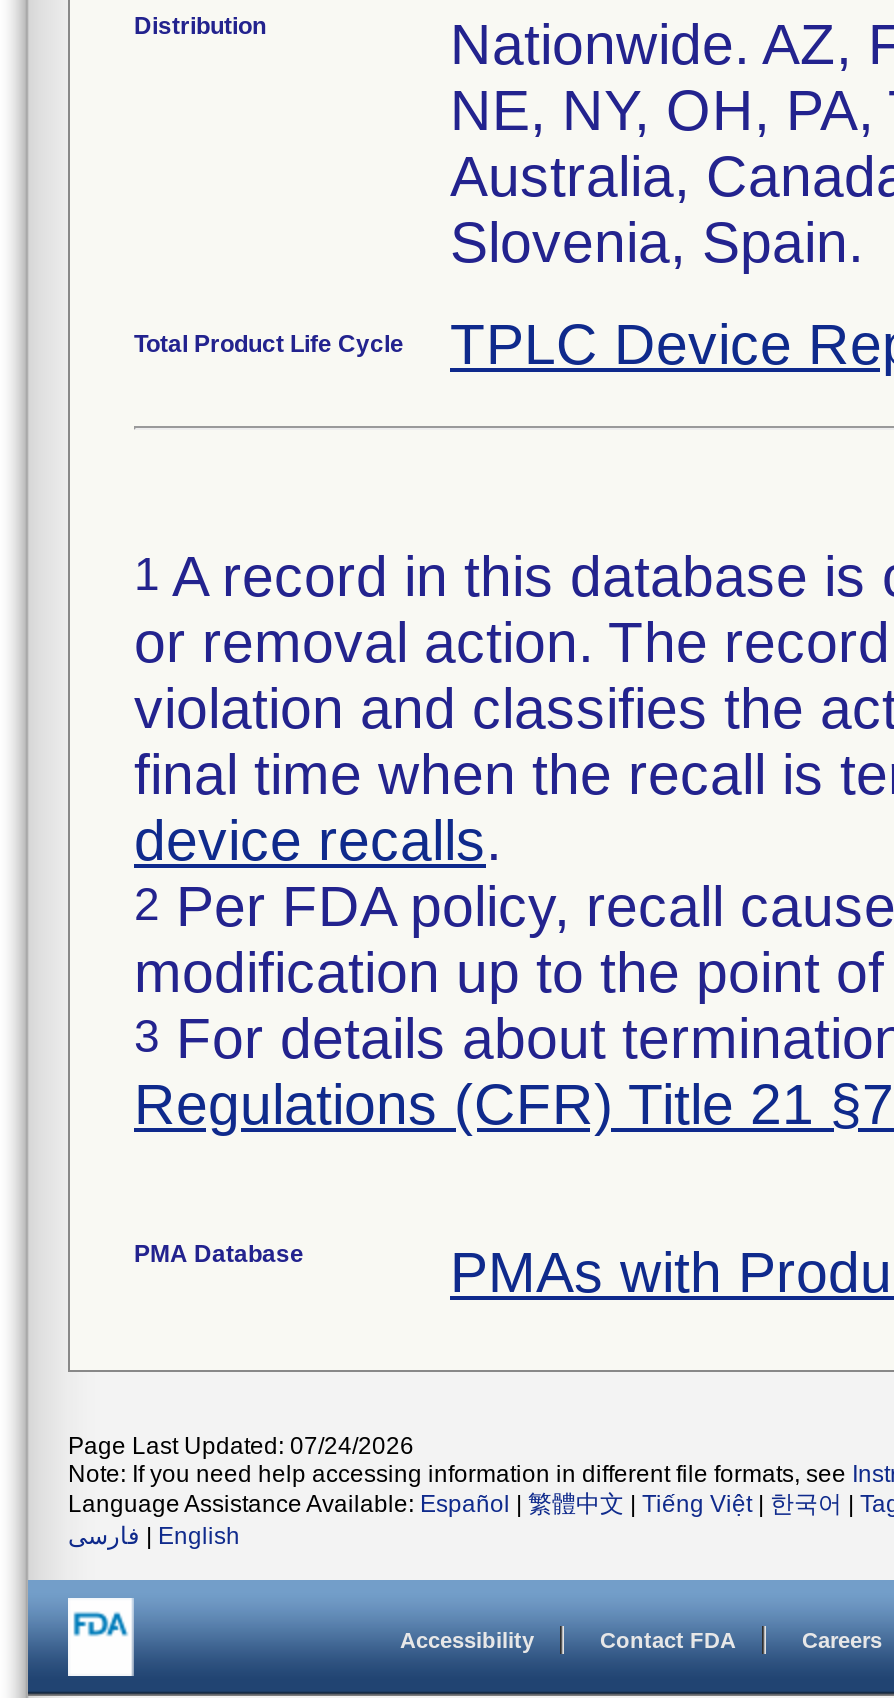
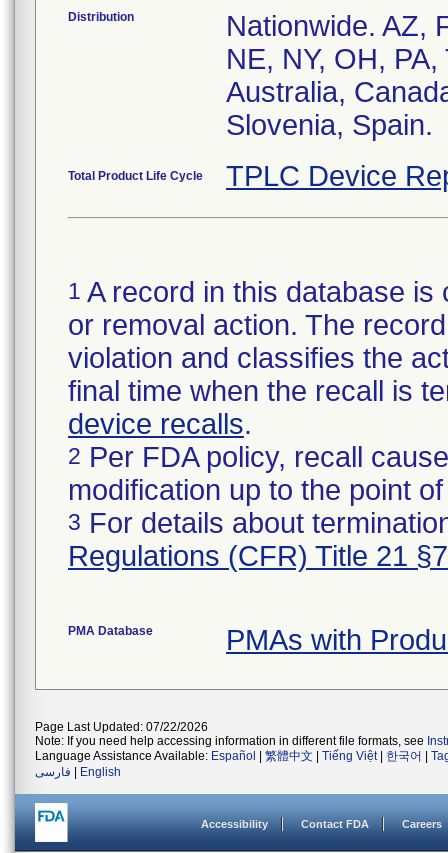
- Page Last Updated: 07/24/2026
+ Page Last Updated: 07/22/2026
